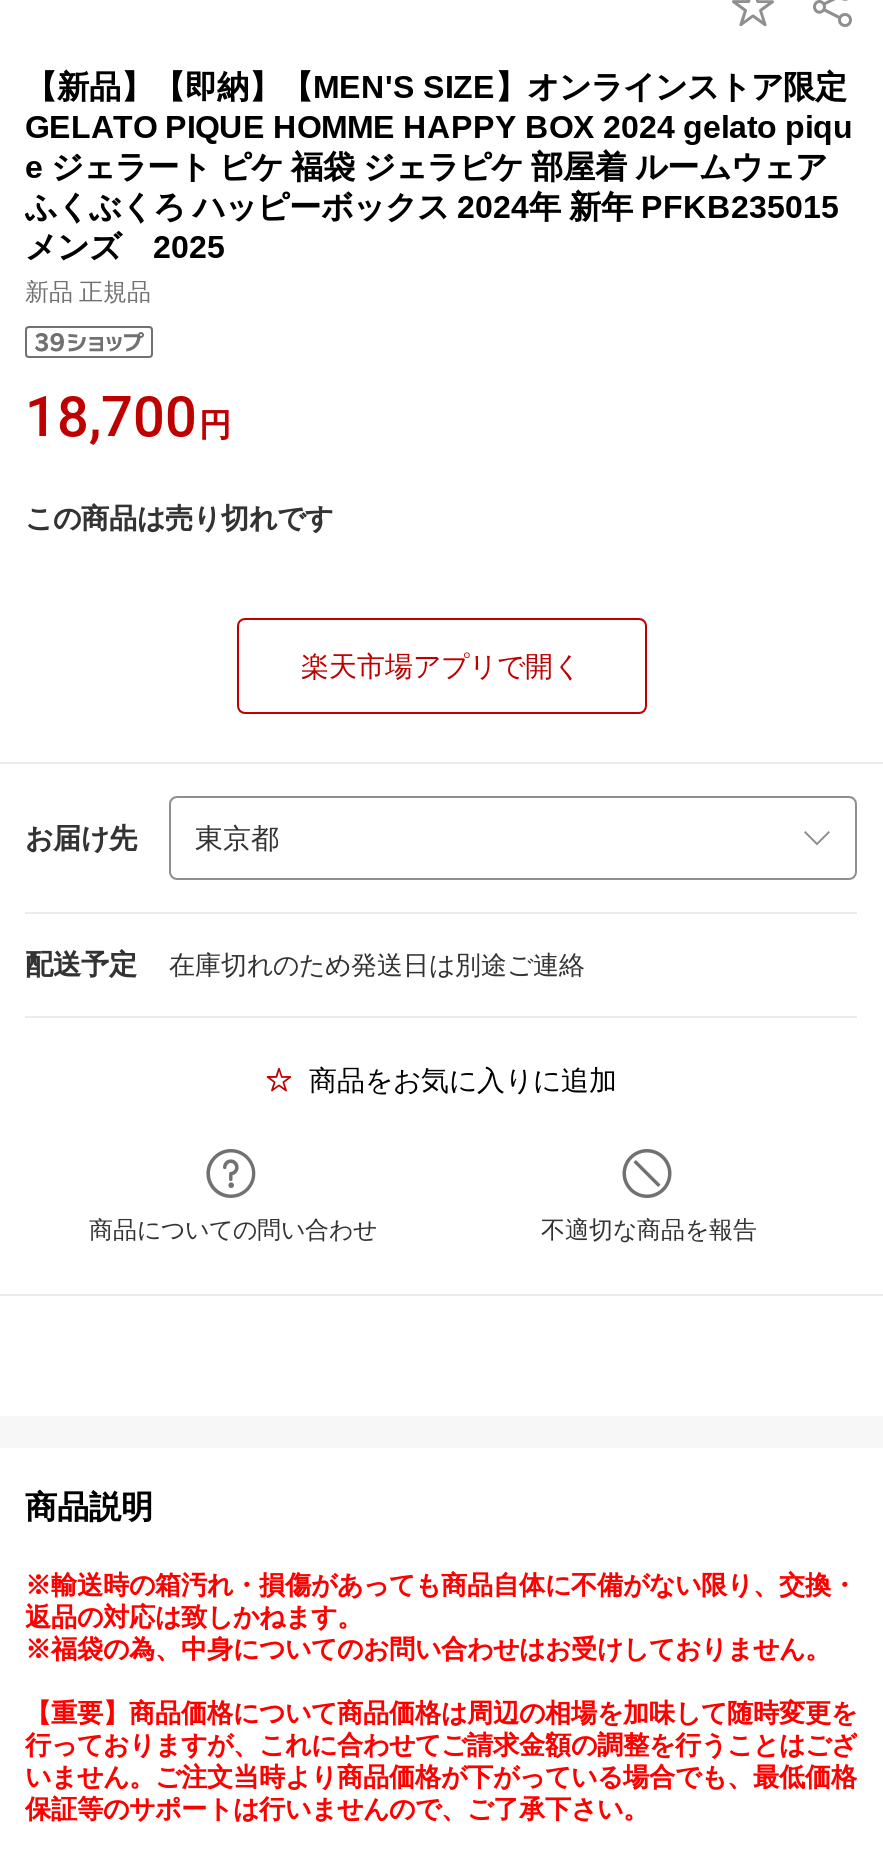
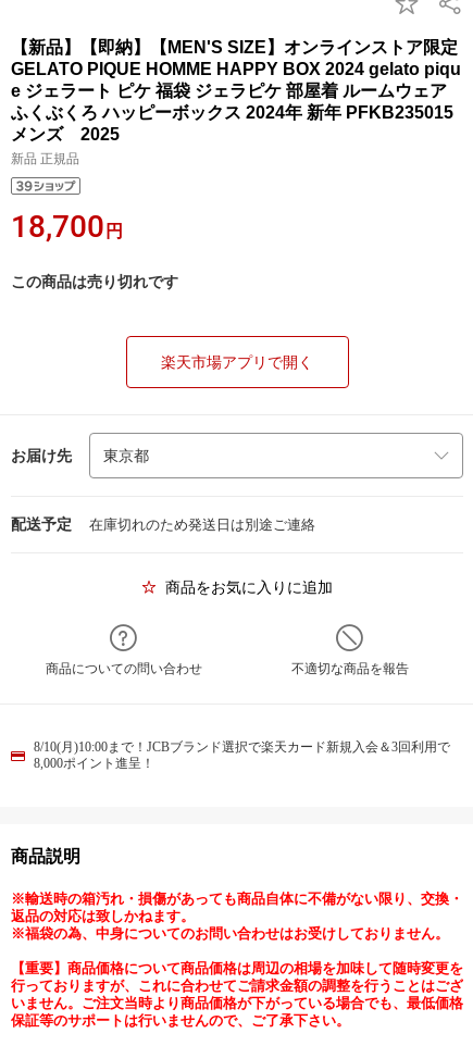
+ 8/10(月)10:00まで！JCBブランド選択で楽天カード新規入会＆3回利用で
+ 8,000ポイント進呈！
